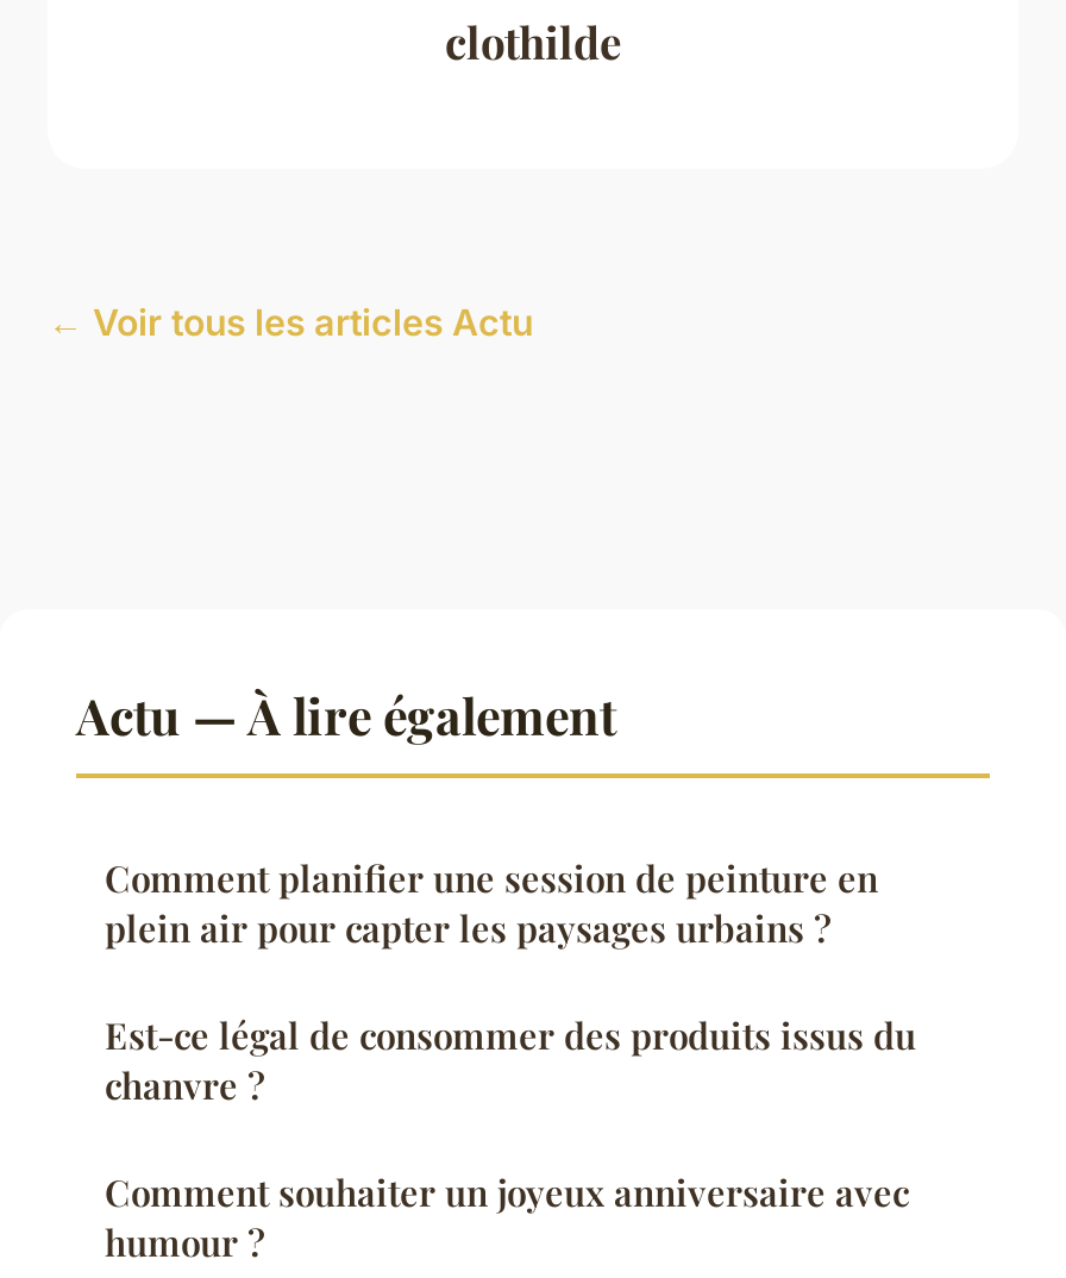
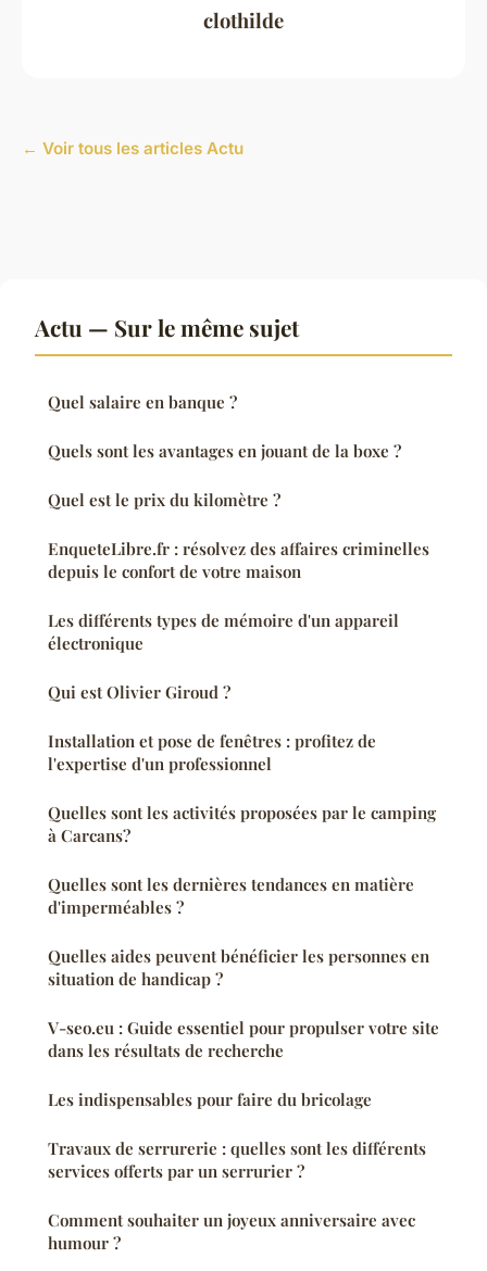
- Actu — À lire également
- Comment planifier une session de peinture en
- plein air pour capter les paysages urbains ?
- Est-ce légal de consommer des produits issus du
- chanvre ?
+ Actu — Sur le même sujet
+ Quel salaire en banque ?
+ Quels sont les avantages en jouant de la boxe ?
+ Quel est le prix du kilomètre ?
+ EnqueteLibre.fr : résolvez des affaires criminelles
+ depuis le confort de votre maison
+ Les différents types de mémoire d'un appareil
+ électronique
+ Qui est Olivier Giroud ?
+ Installation et pose de fenêtres : profitez de
+ l'expertise d'un professionnel
+ Quelles sont les activités proposées par le camping
+ à Carcans?
+ Quelles sont les dernières tendances en matière
+ d'imperméables ?
+ Quelles aides peuvent bénéficier les personnes en
+ situation de handicap ?
+ V-seo.eu : Guide essentiel pour propulser votre site
+ dans les résultats de recherche
+ Les indispensables pour faire du bricolage
+ Travaux de serrurerie : quelles sont les différents
+ services offerts par un serrurier ?
